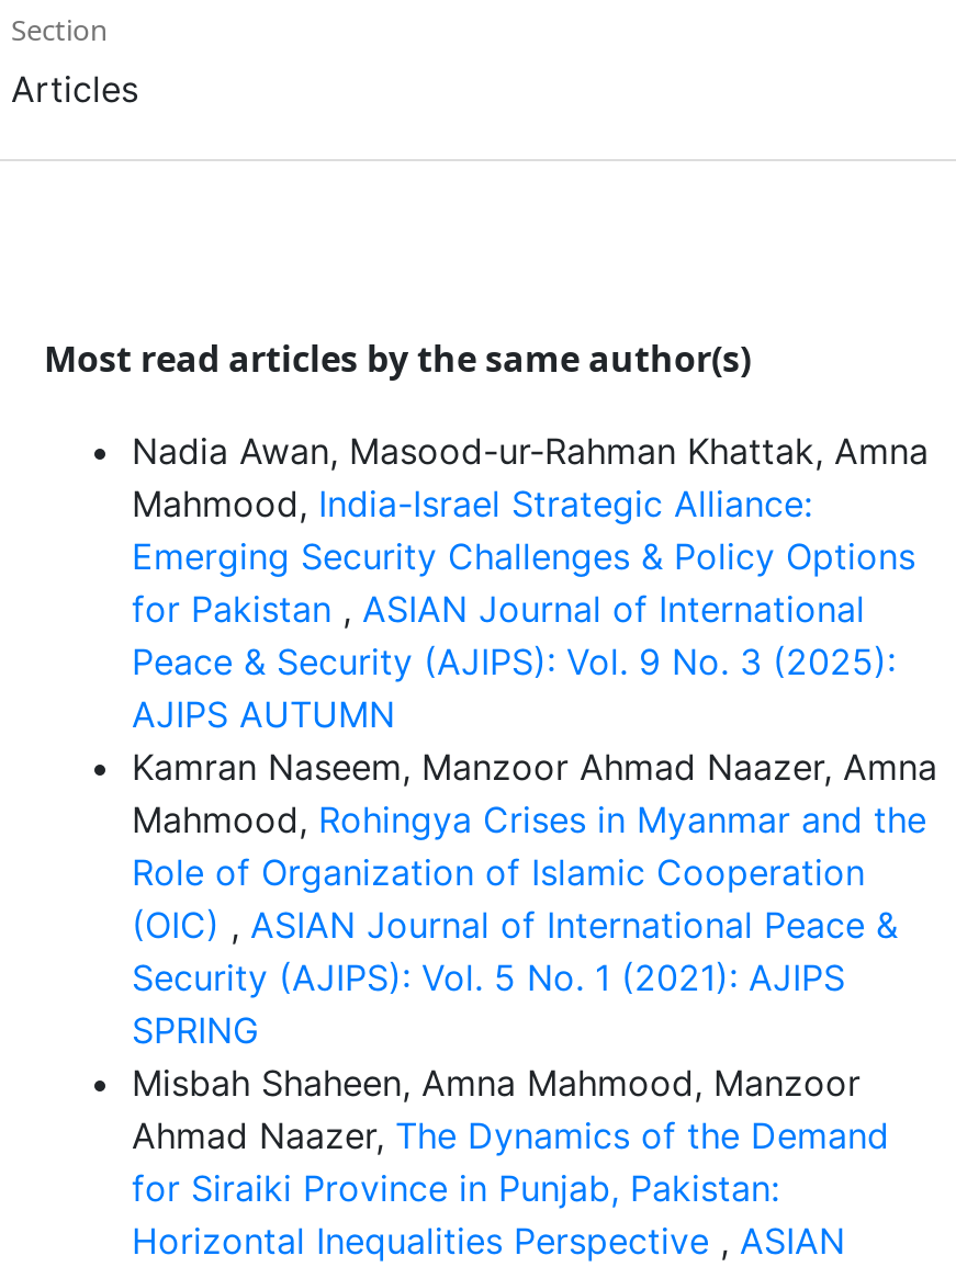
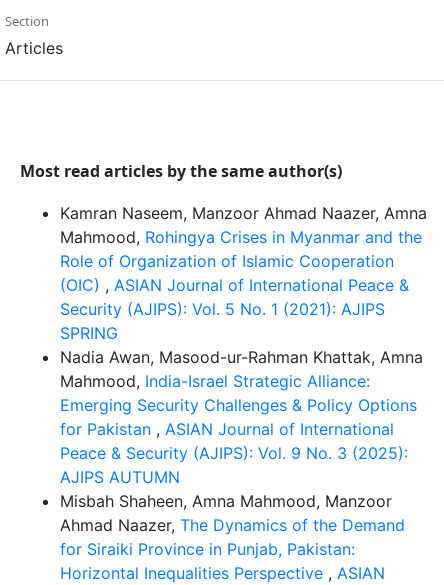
moved down: Nadia Awan, Masood-ur-Rahman Khattak, Amna | Mahmood, India-Israel Strategic Alliance: | Emerging Security Challenges & Policy Options | for Pakistan, ASIAN Journal of International | Peace & Security (AJIPS): Vol. 9 No. 3 (2025): | AJIPS AUTUMN

moved up: Kamran Naseem, Manzoor Ahmad Naazer, Amna | Mahmood, Rohingya Crises in Myanmar and the | Role of Organization of Islamic Cooperation | (OIC), ASIAN Journal of International Peace & | Security (AJIPS): Vol. 5 No. 1 (2021): AJIPS | SPRING
